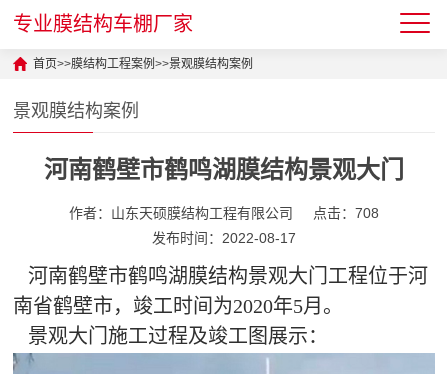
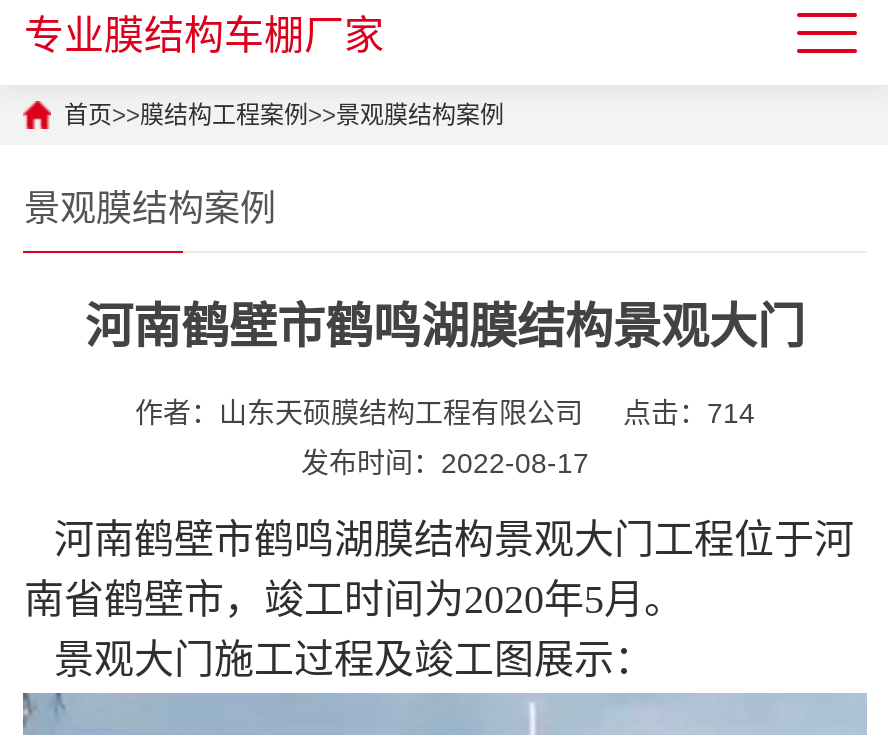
- 作者：山东天硕膜结构工程有限公司 点击：708
+ 作者：山东天硕膜结构工程有限公司 点击：714
